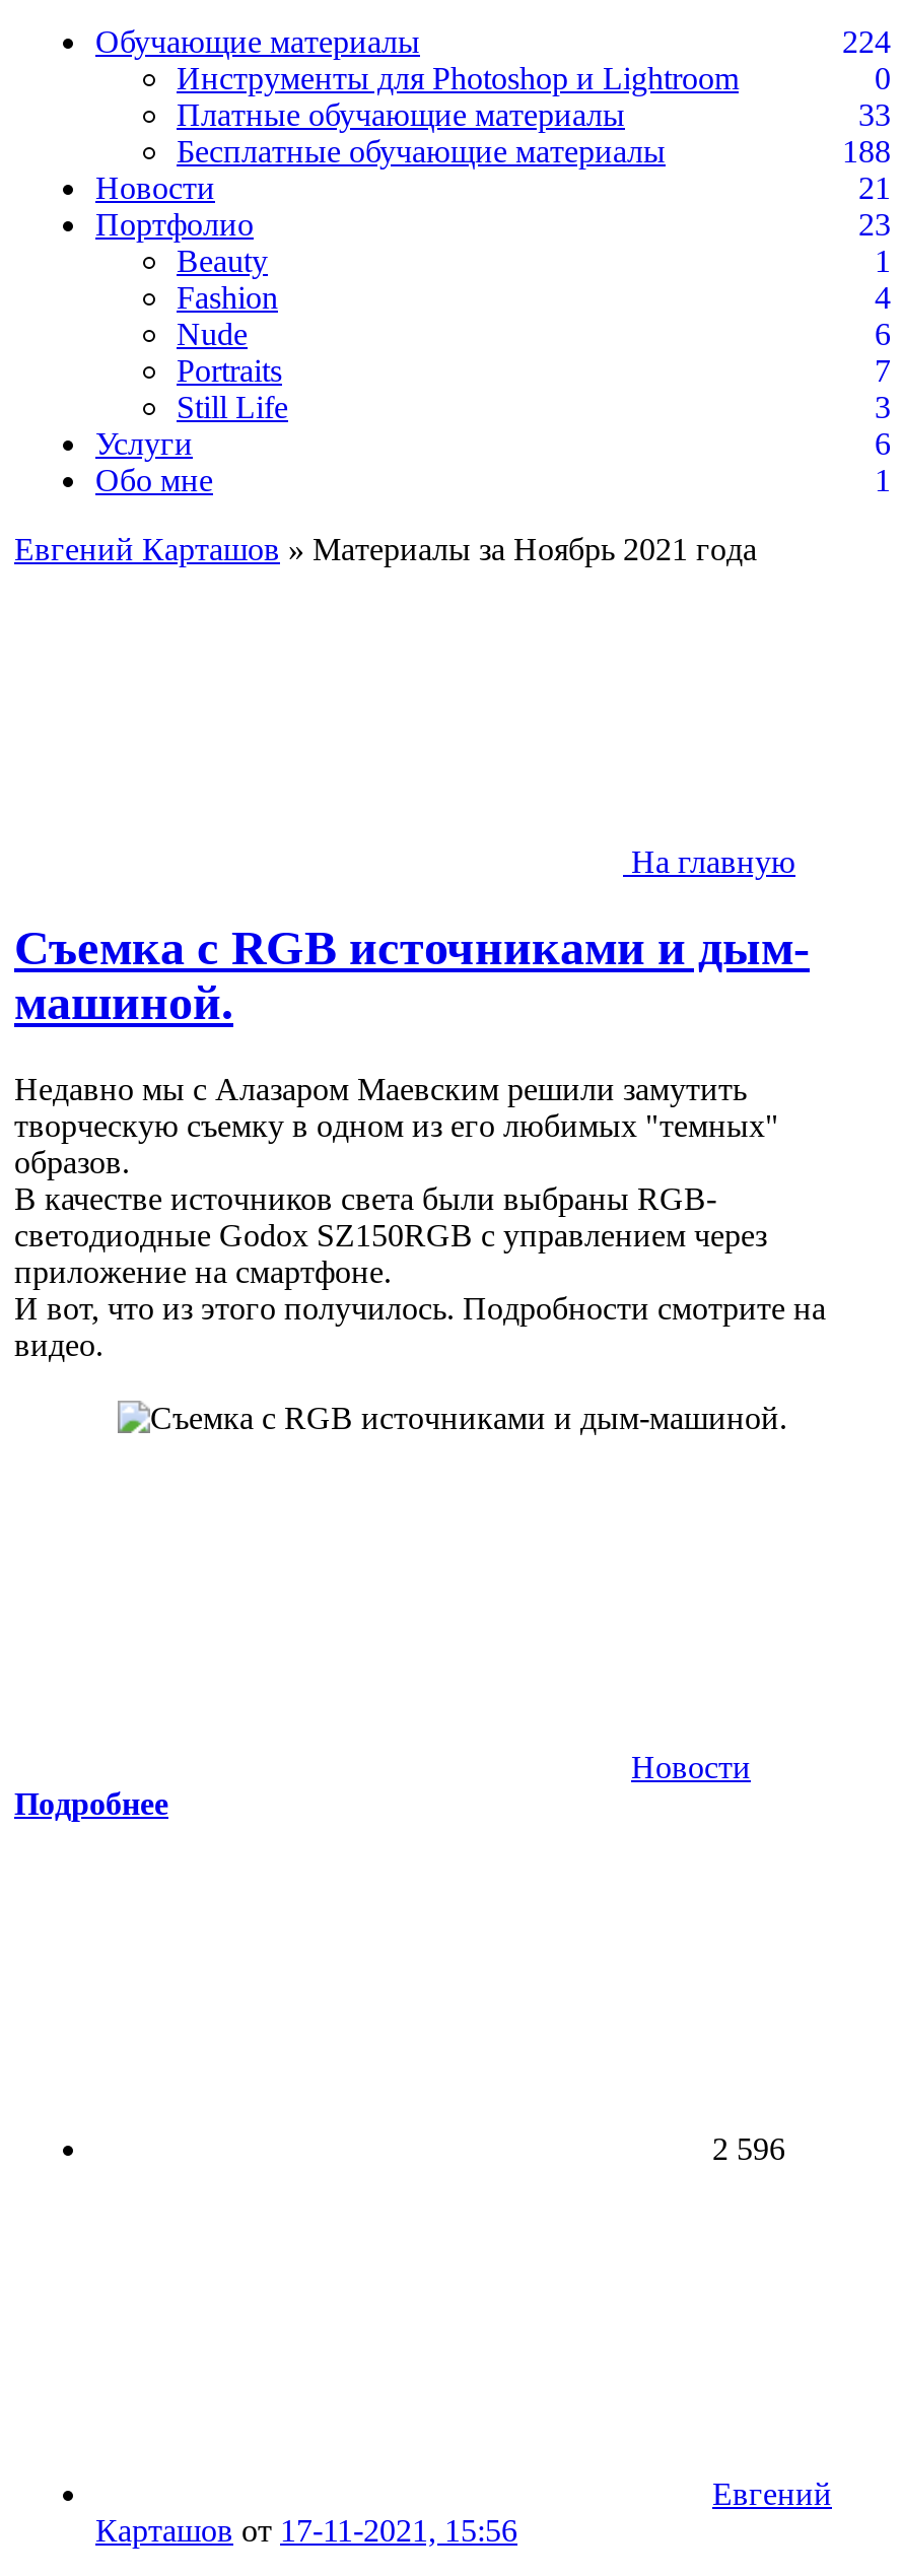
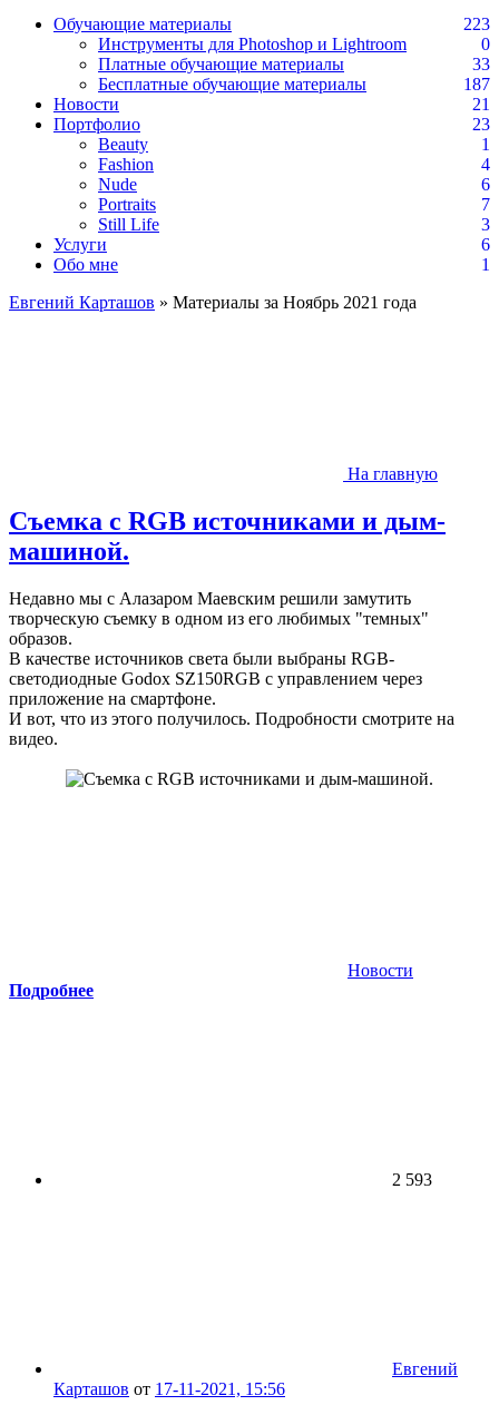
- 224
+ 223

- 188
+ 187

- 2 596
+ 2 593
